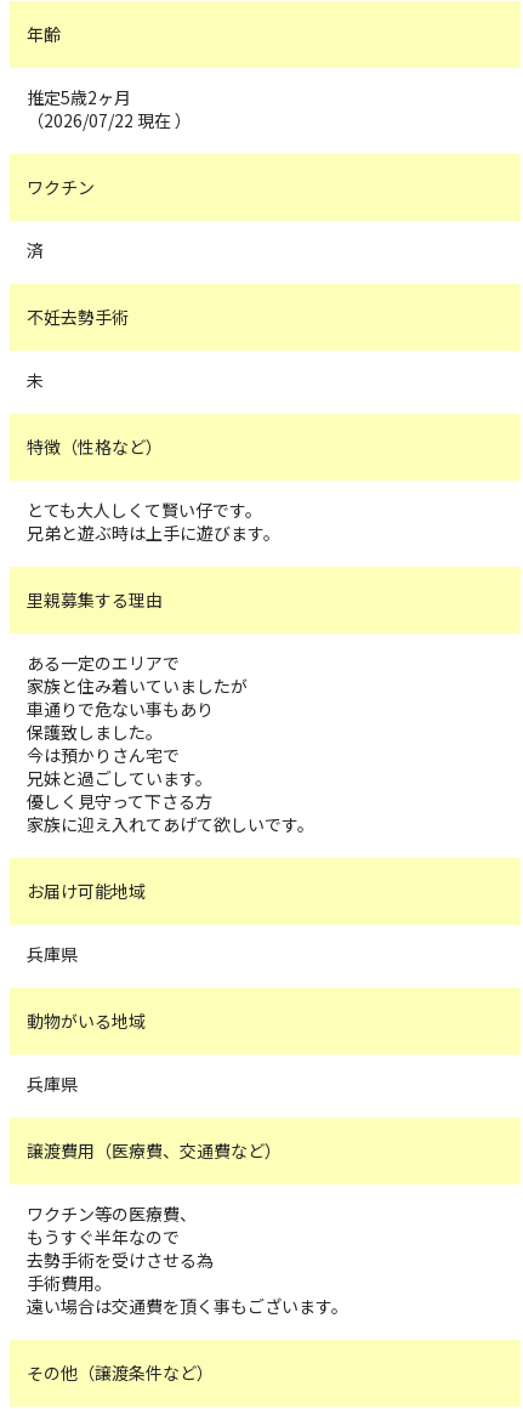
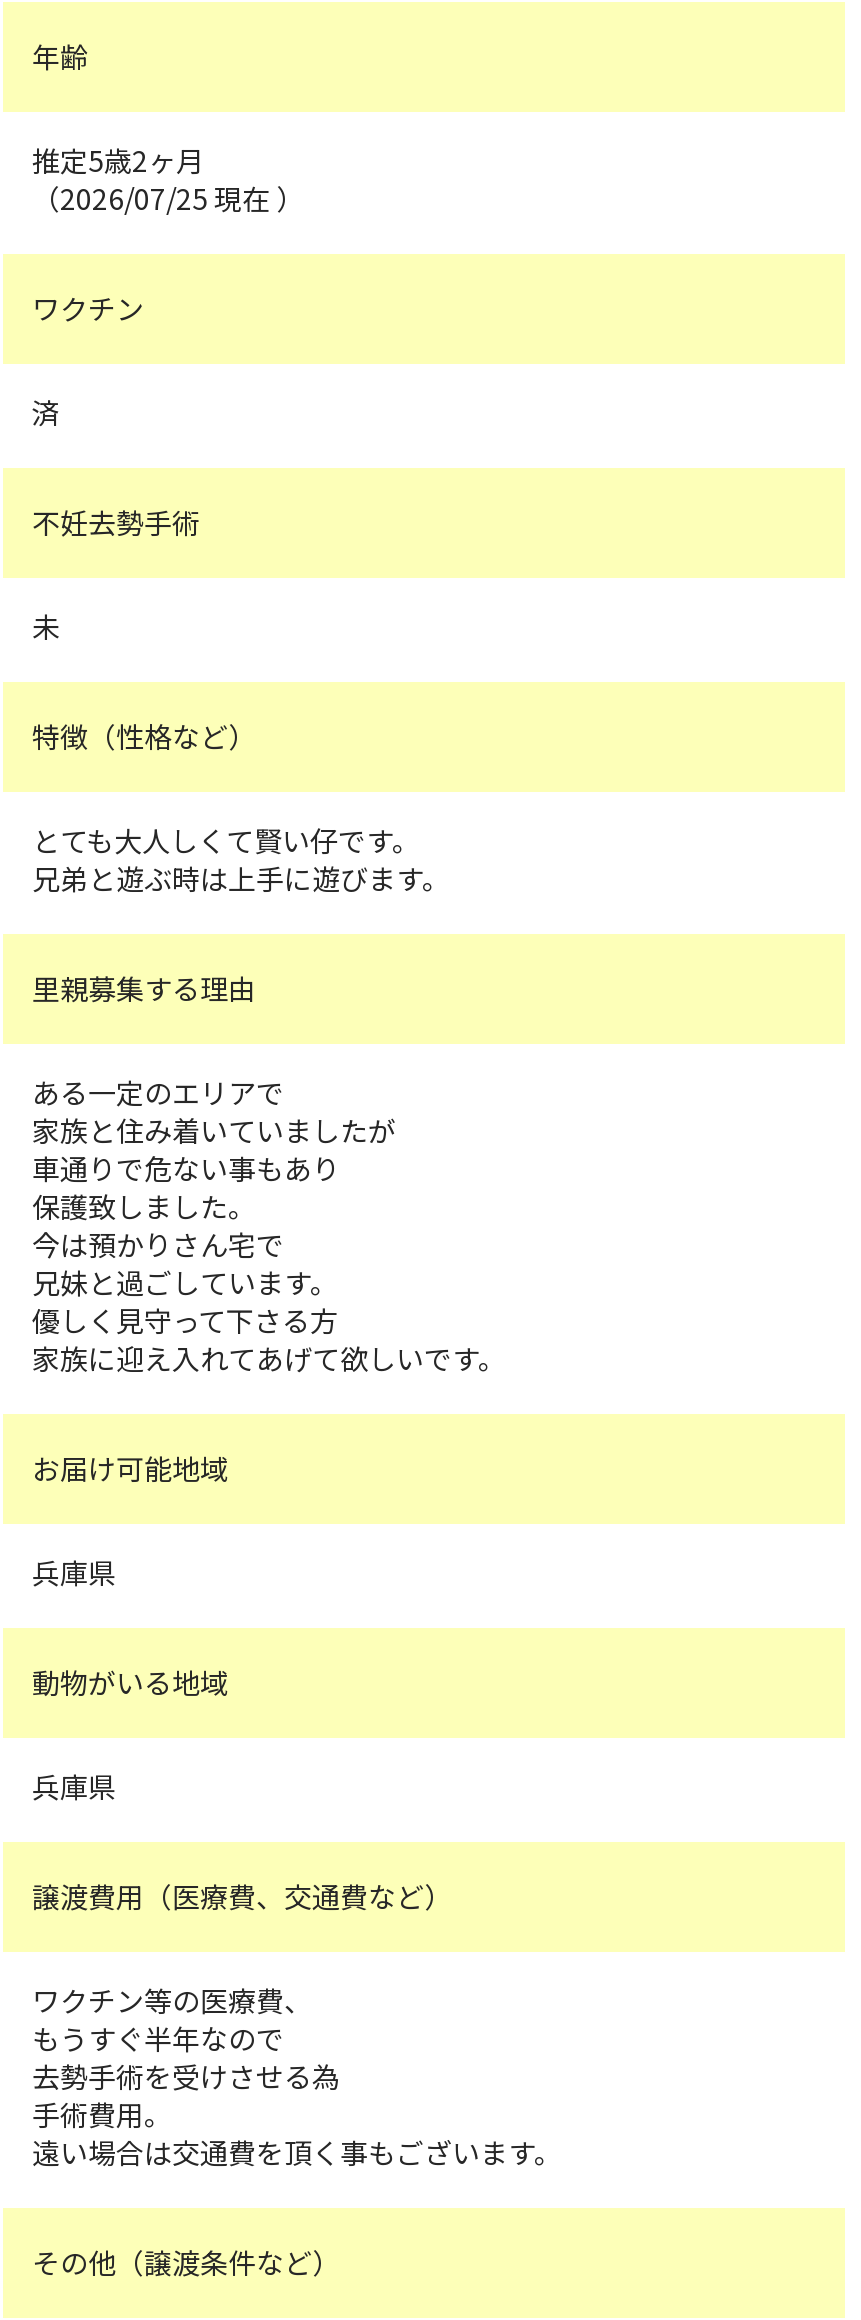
- （2026/07/22 現在 ）
+ （2026/07/25 現在 ）
